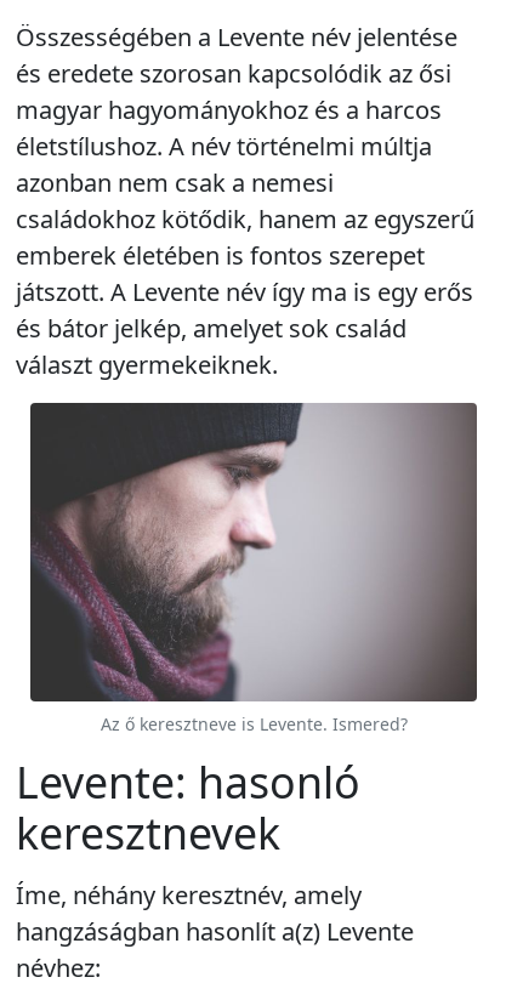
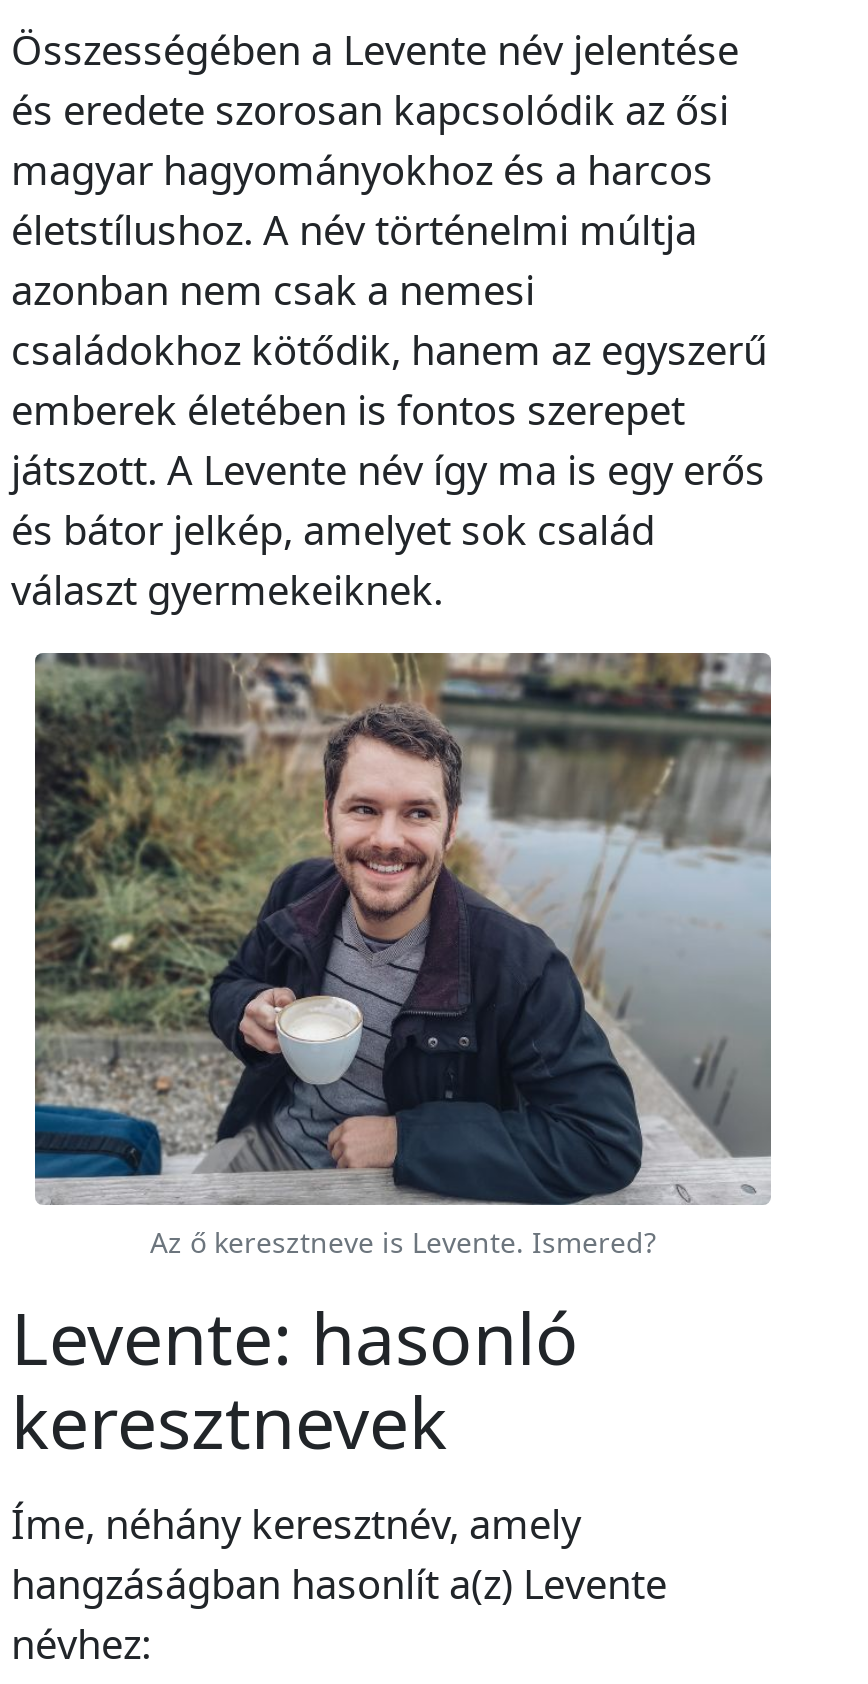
- [image]
+ [image]
